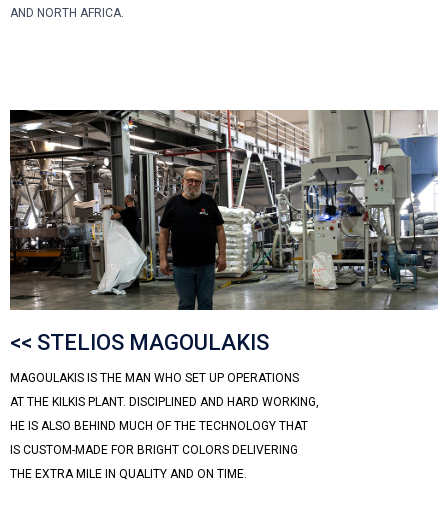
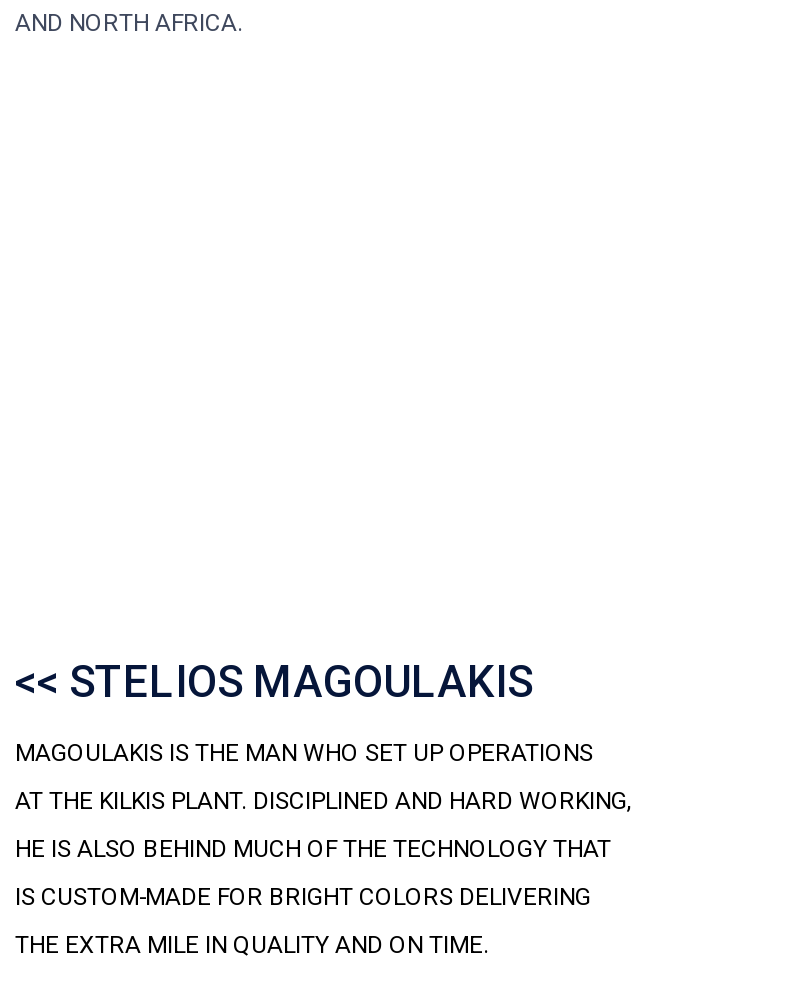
- [image]
